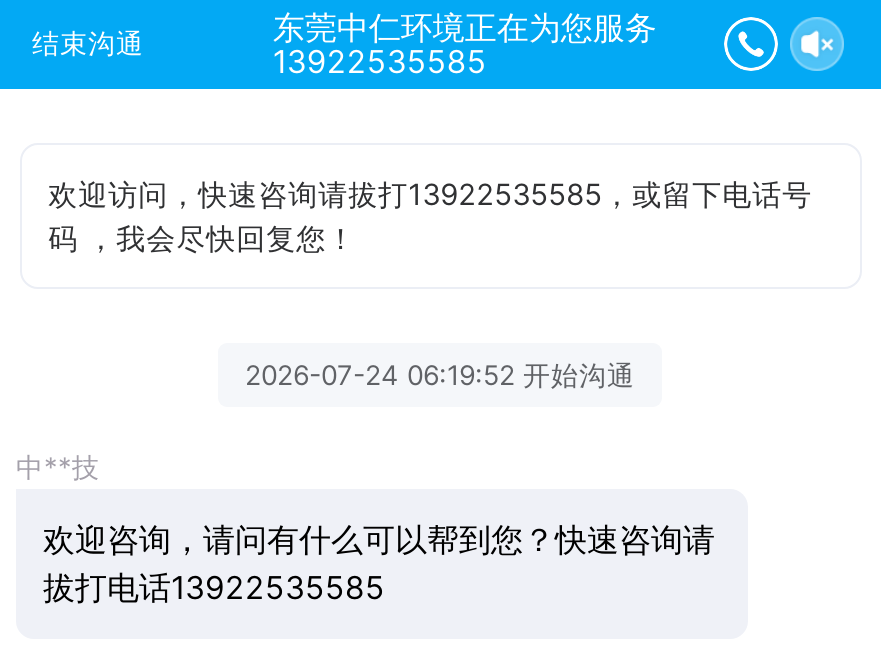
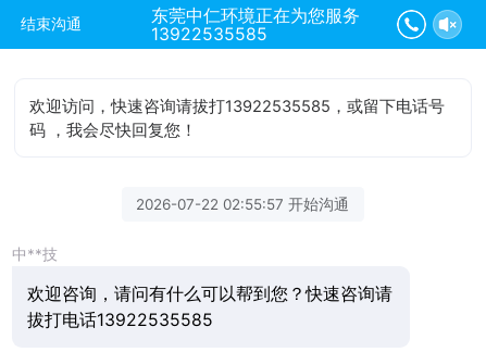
- 2026-07-24 06:19:52 开始沟通
+ 2026-07-22 02:55:57 开始沟通
